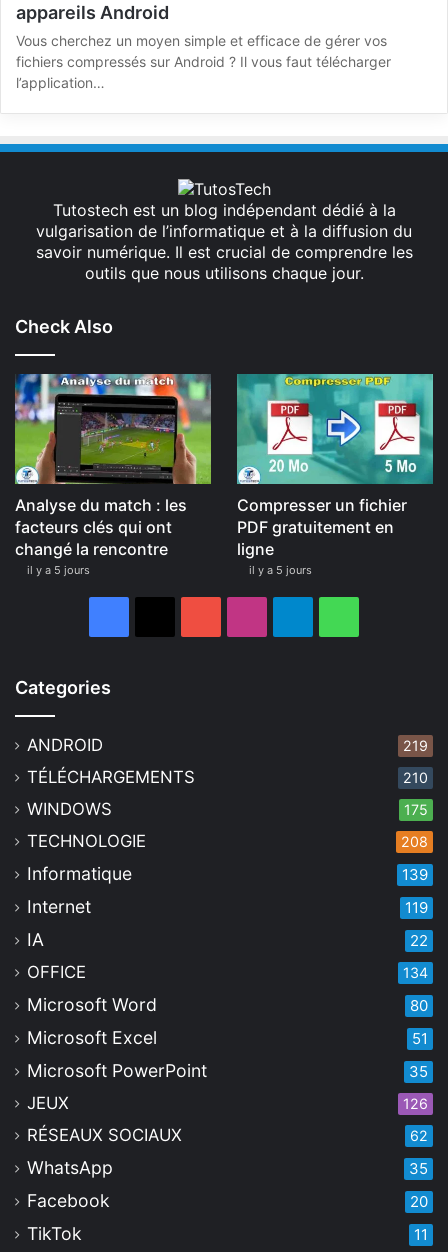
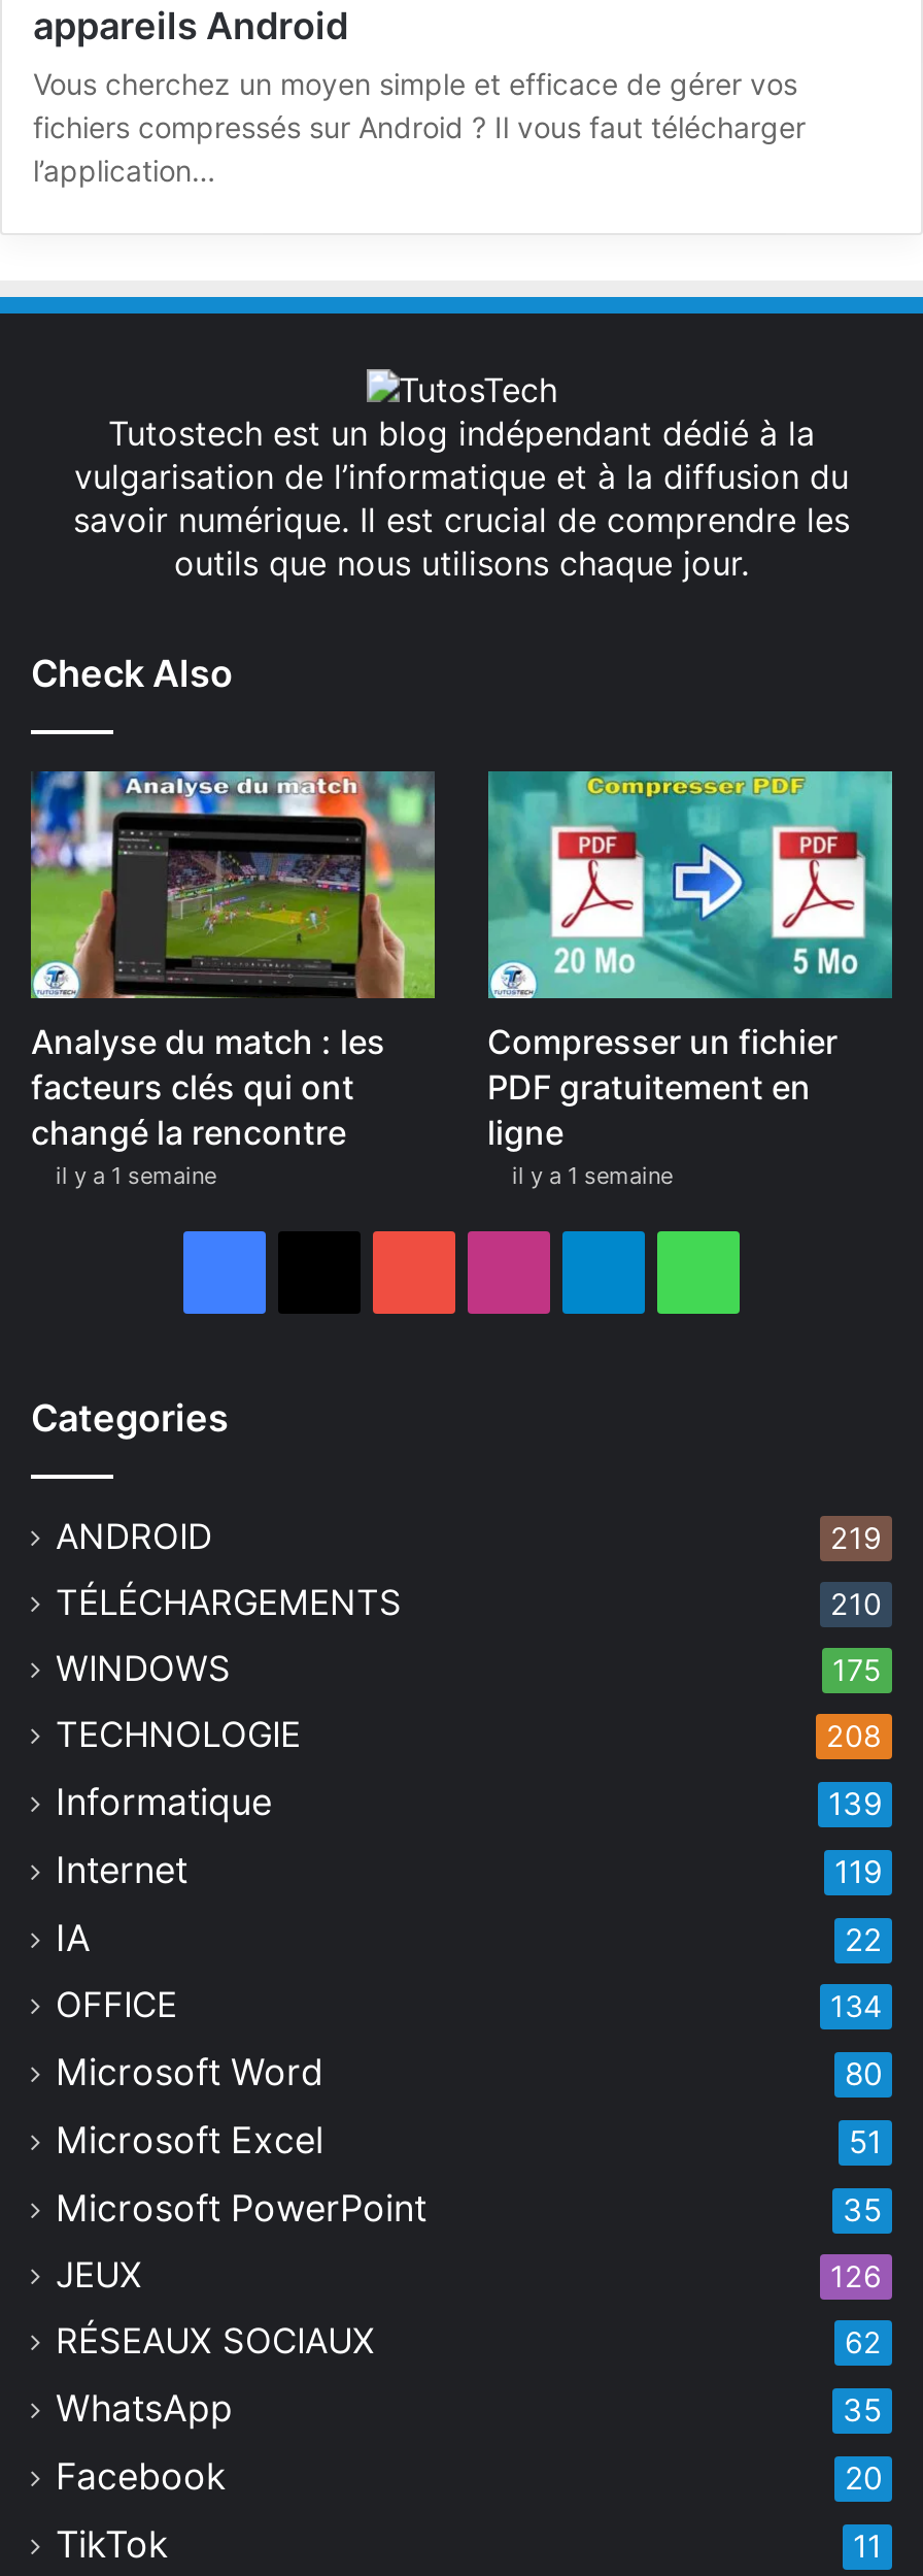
- il y a 5 jours
+ il y a 1 semaine

- il y a 5 jours
+ il y a 1 semaine
